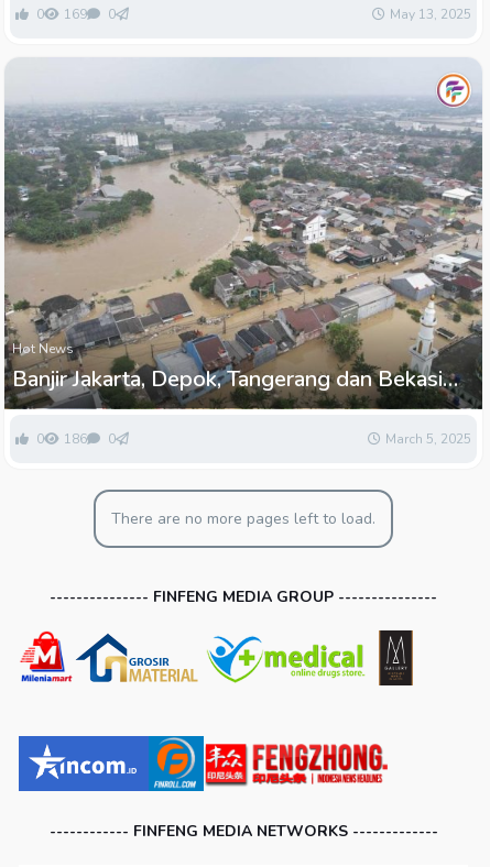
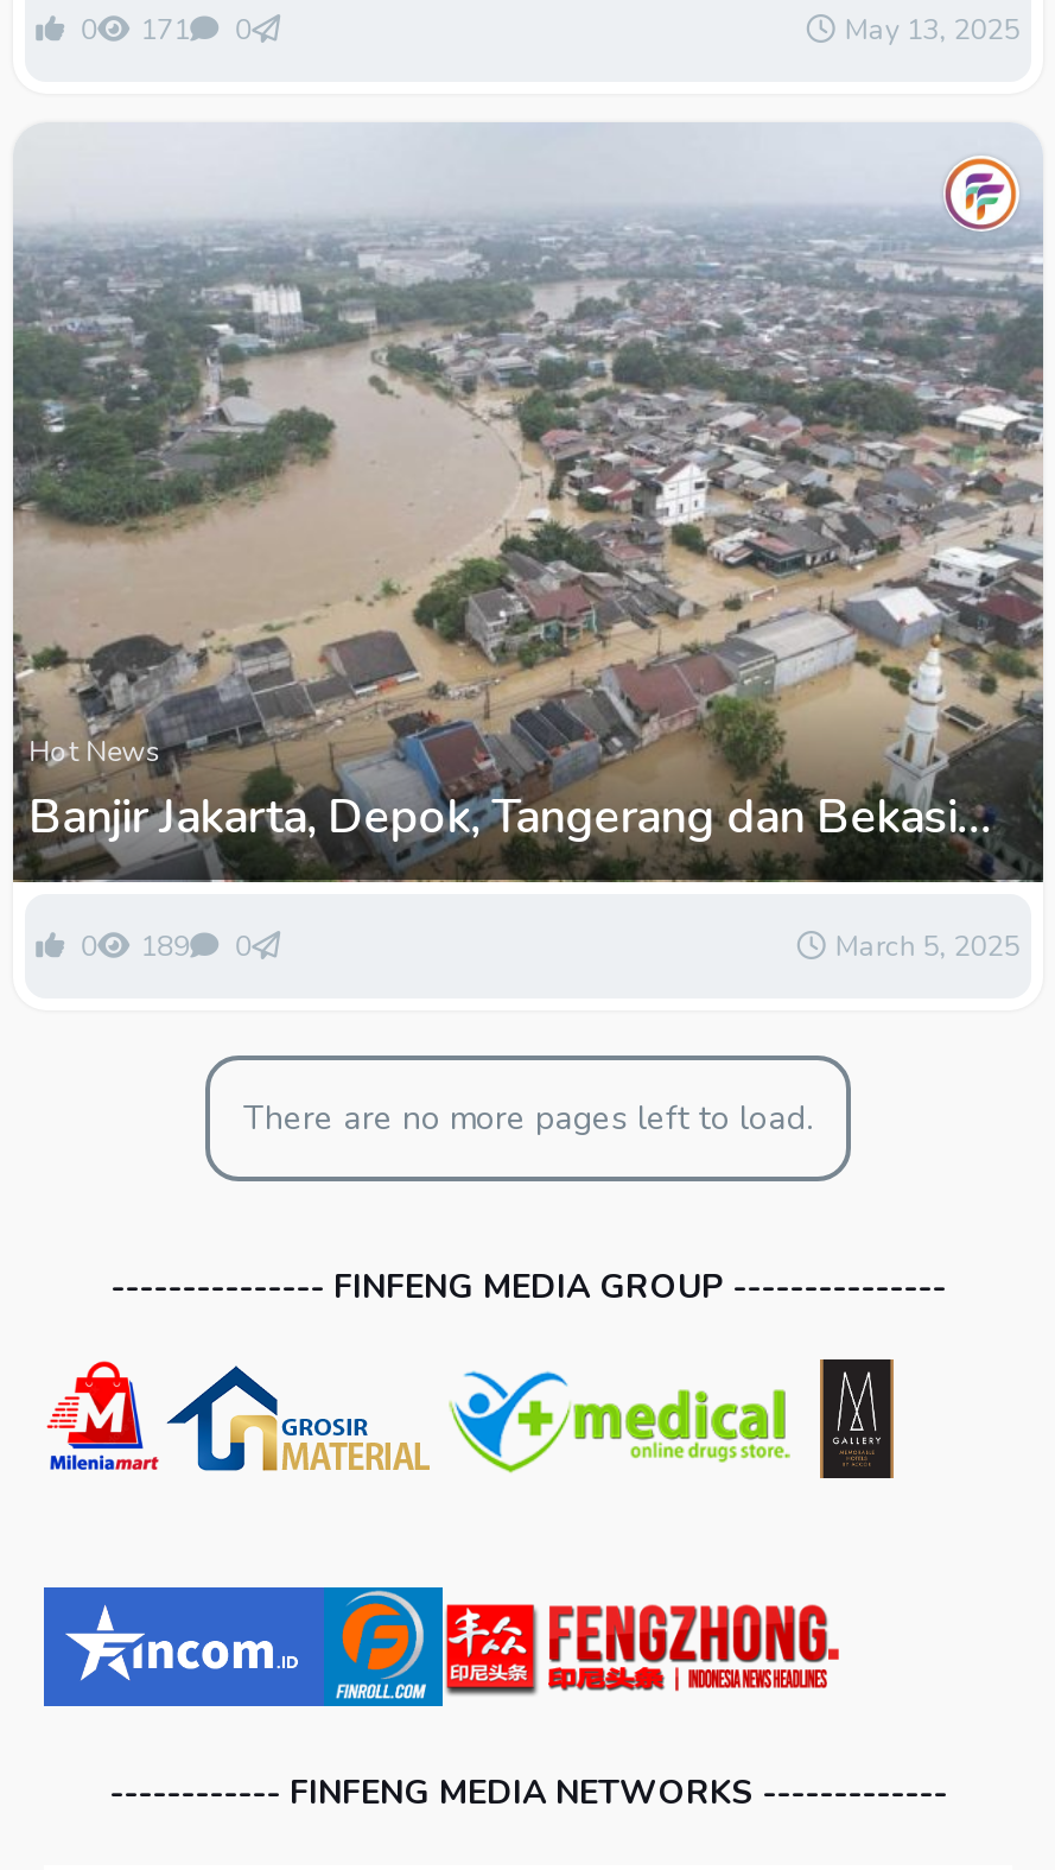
- 169
+ 171

- 186
+ 189
